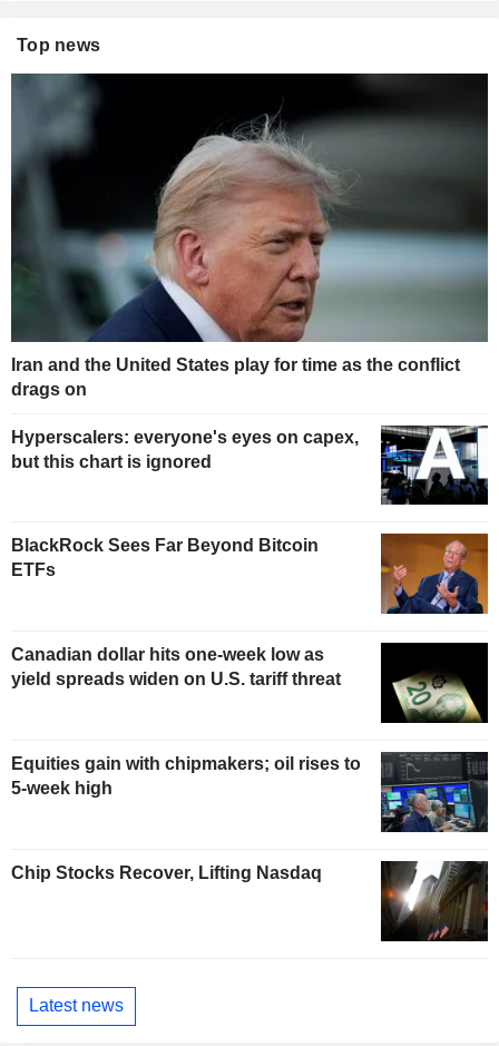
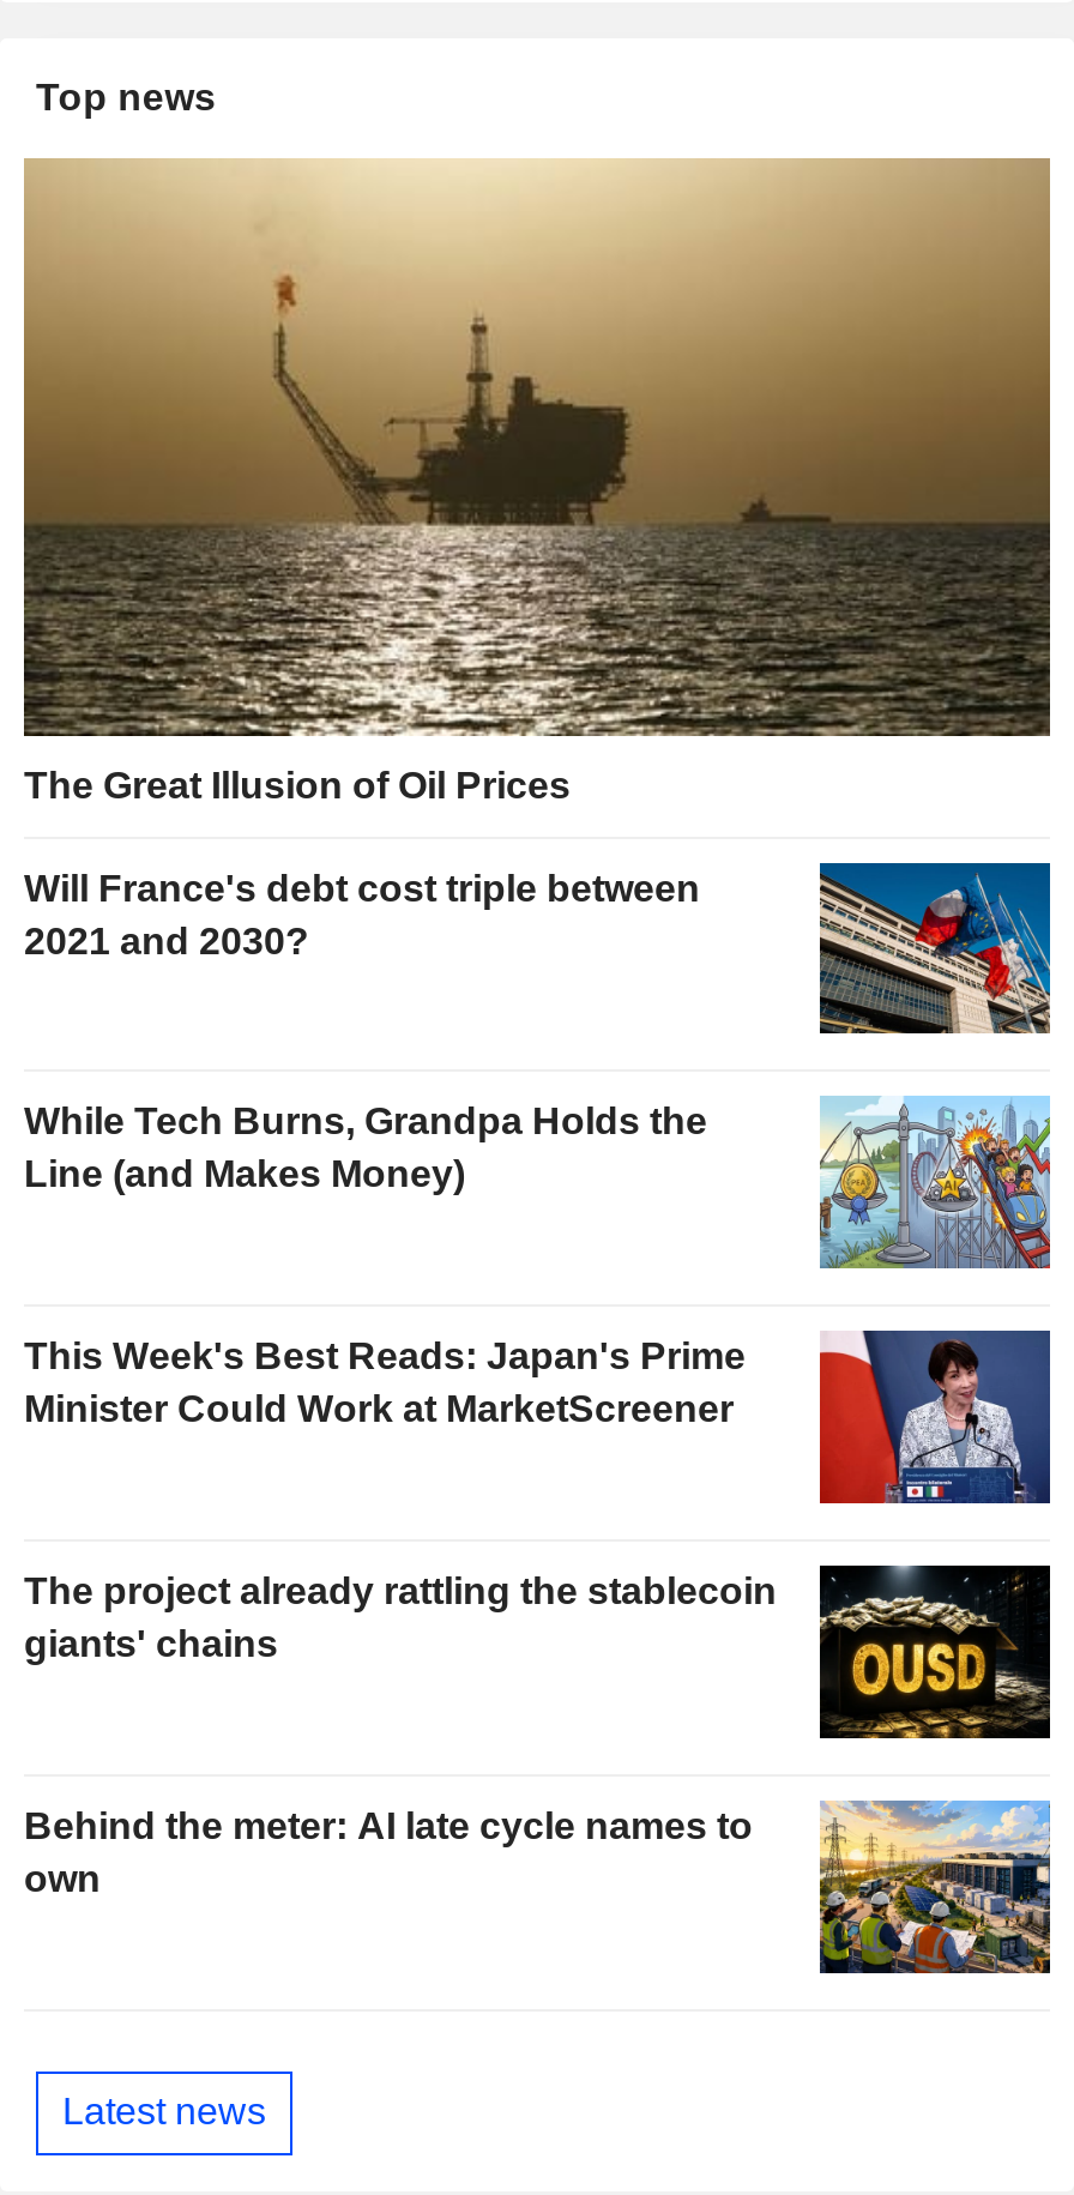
- [image]
- Iran and the United States play for time as the conflict
- drags on
+ [image]
+ The Great Illusion of Oil Prices

- Hyperscalers: everyone's eyes on capex,
- but this chart is ignored
+ Will France's debt cost triple between
+ 2021 and 2030?

- [image]
+ [image]

- BlackRock Sees Far Beyond Bitcoin
- ETFs
+ While Tech Burns, Grandpa Holds the
+ Line (and Makes Money)

- [image]
+ [image]

- [image]
- Canadian dollar hits one-week low as
- yield spreads widen on U.S. tariff threat
+ [image]
+ This Week's Best Reads: Japan's Prime
+ Minister Could Work at MarketScreener

- [image]
- Equities gain with chipmakers; oil rises to
- 5-week high
+ [image]
+ The project already rattling the stablecoin
+ giants' chains

- Chip Stocks Recover, Lifting Nasdaq
+ Behind the meter: AI late cycle names to
+ own

- [image]
+ [image]
